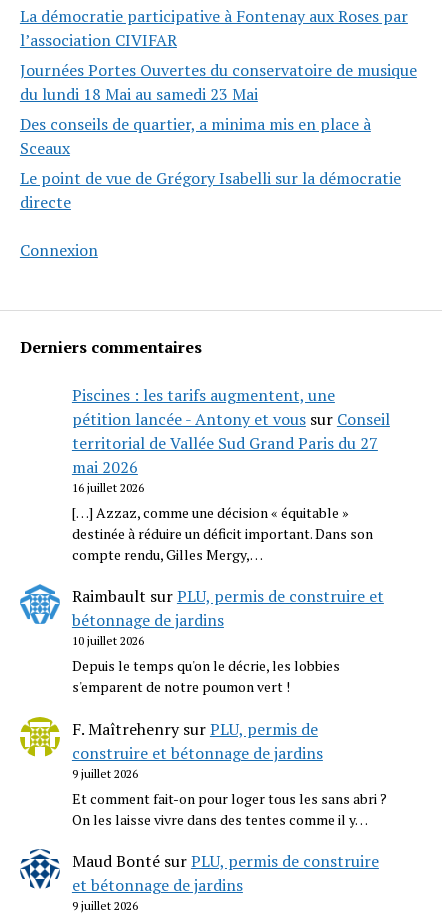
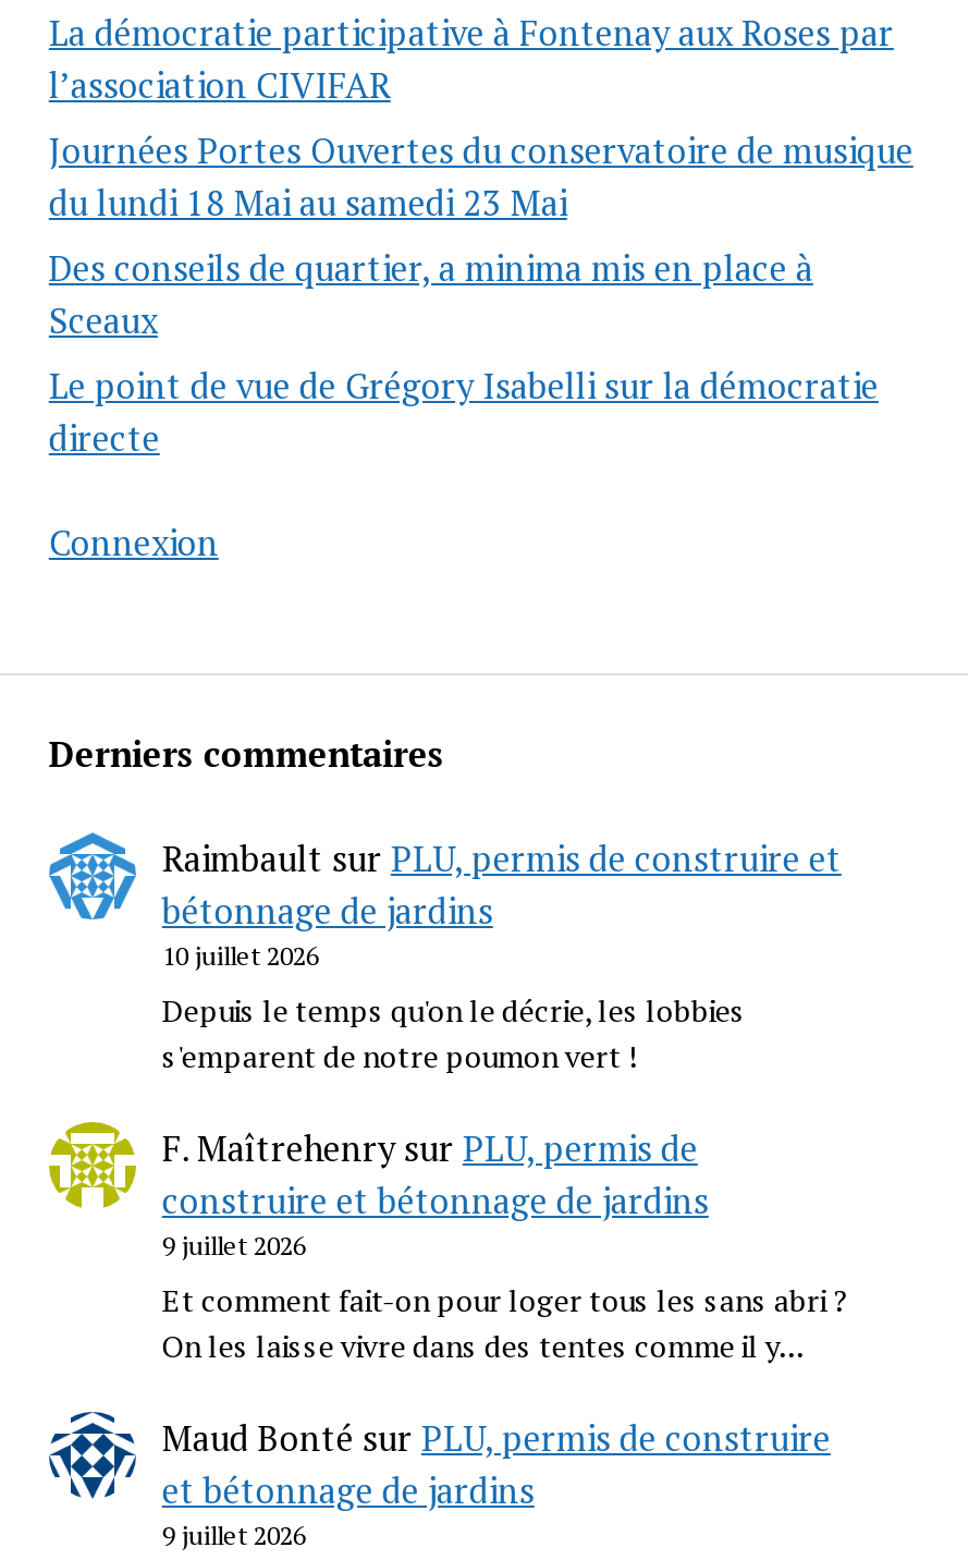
- Piscines : les tarifs augmentent, une
- pétition lancée - Antony et vous sur Conseil
- territorial de Vallée Sud Grand Paris du 27
- mai 2026
- 16 juillet 2026
- […] Azzaz, comme une décision « équitable »
- destinée à réduire un déficit important. Dans son
- compte rendu, Gilles Mergy,…
